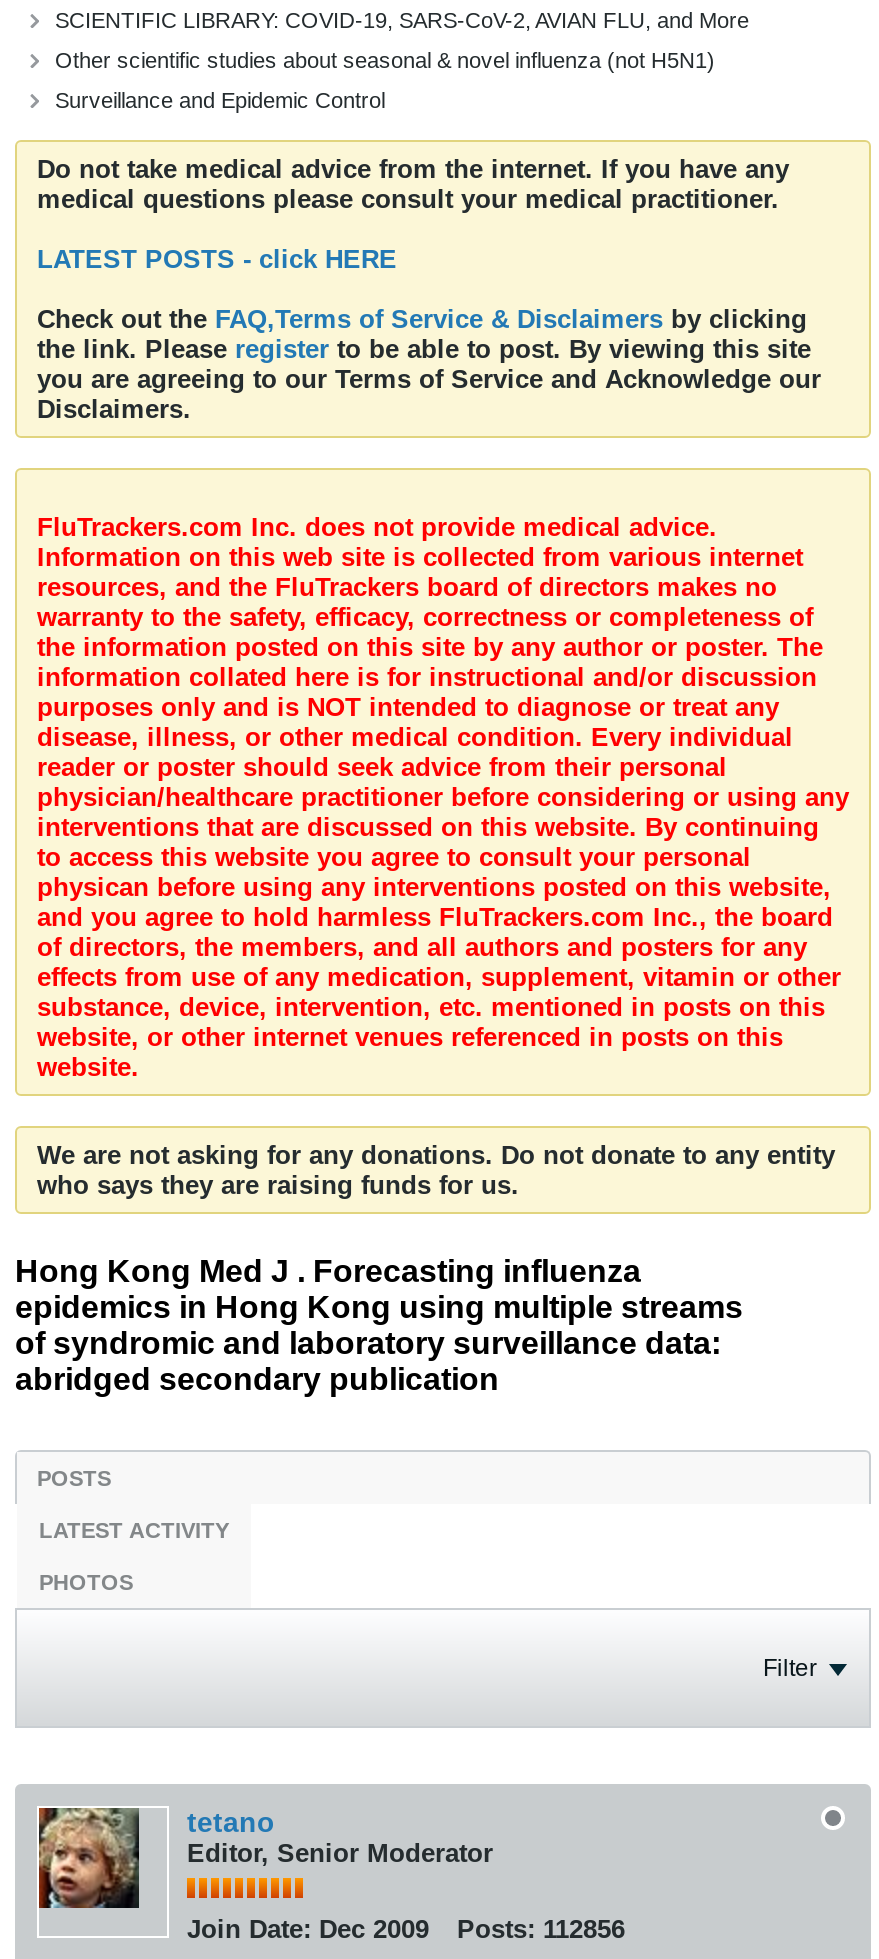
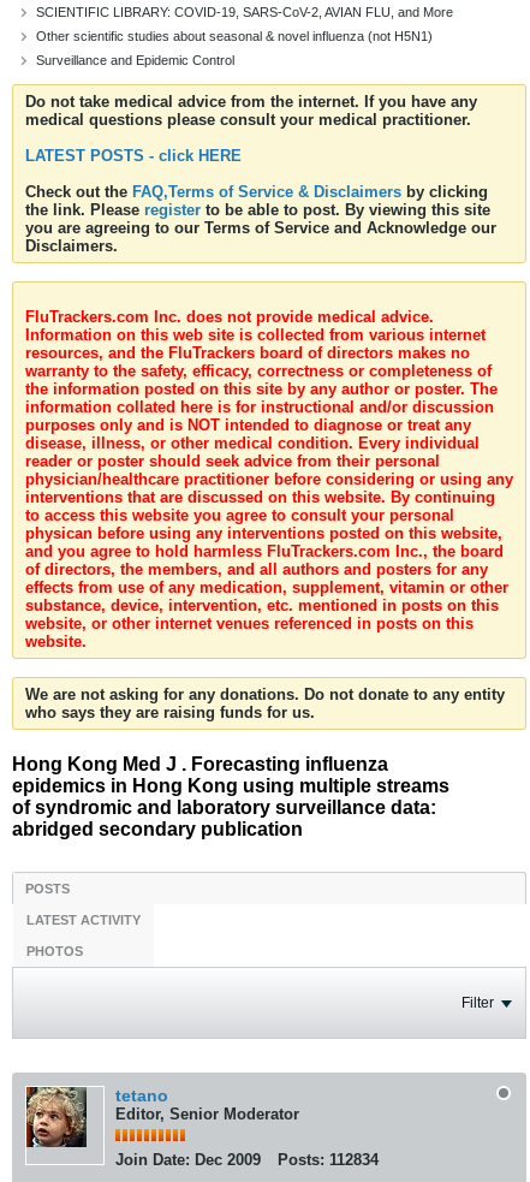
- Join Date: Dec 2009 Posts: 112856
+ Join Date: Dec 2009 Posts: 112834
